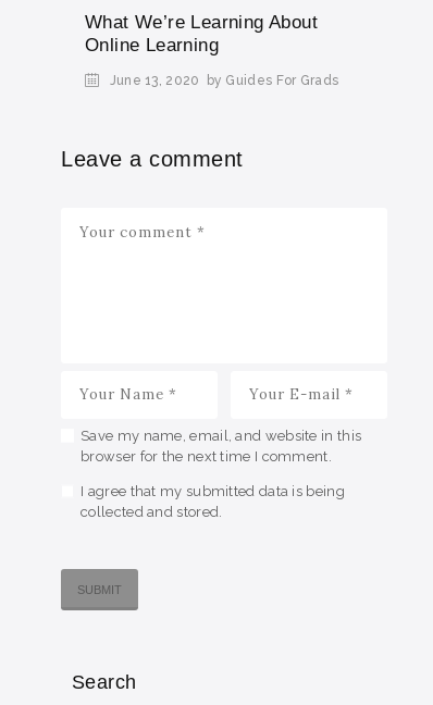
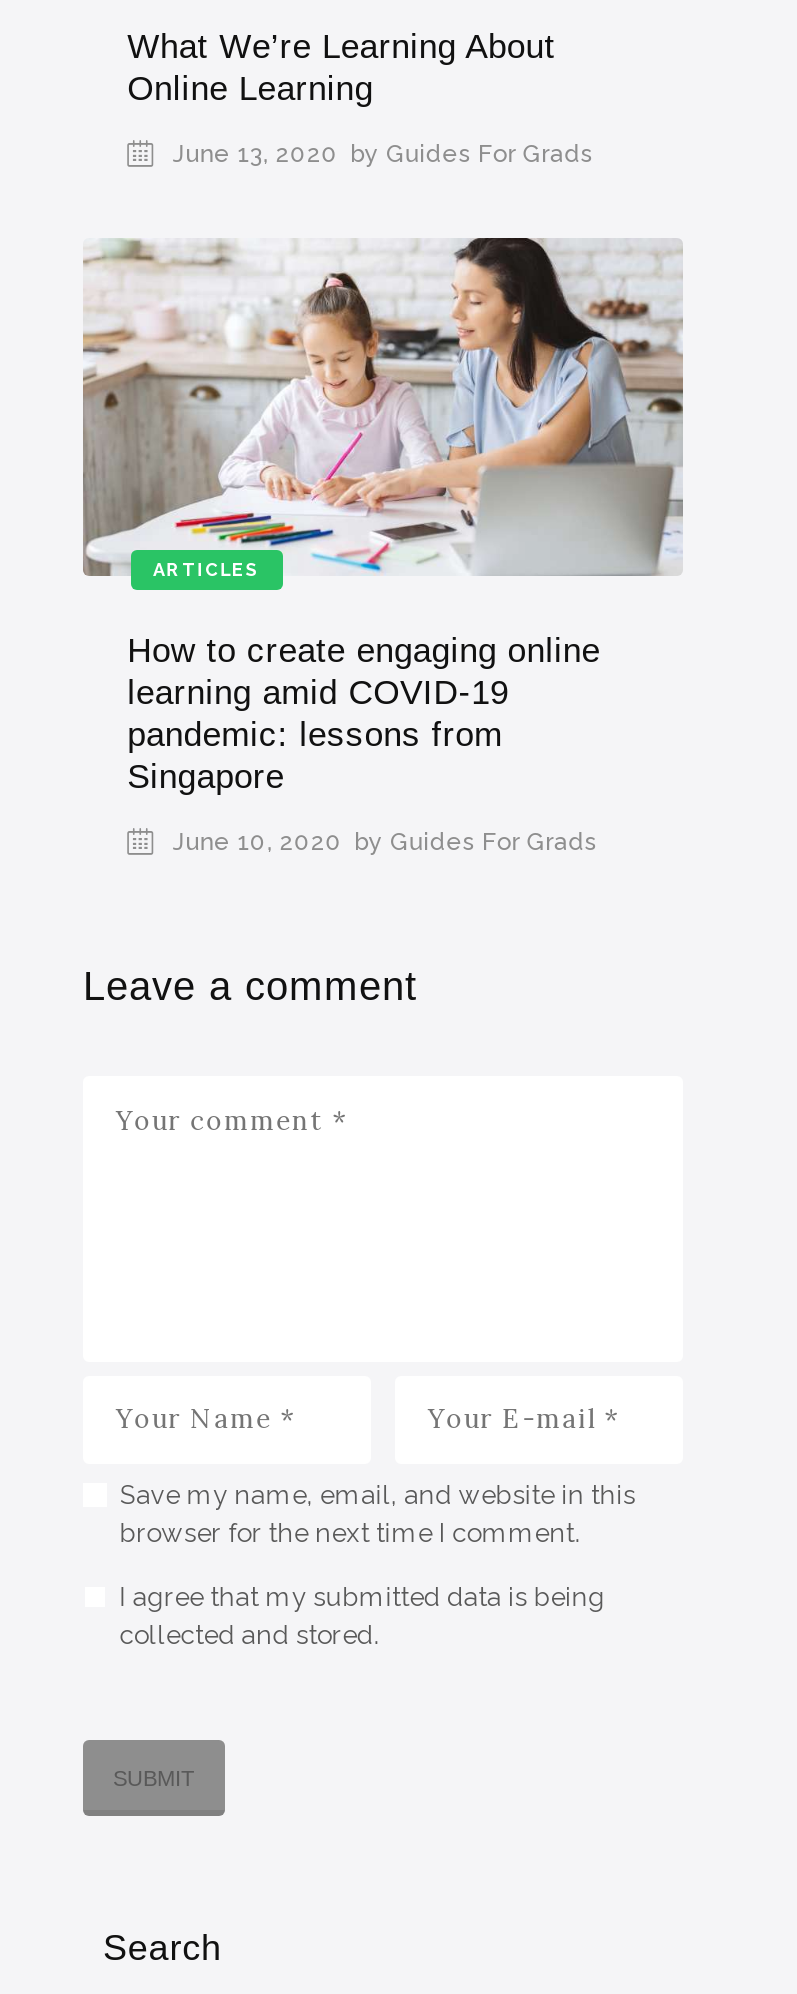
+ [image]
+ ARTICLES
+ How to create engaging online
+ learning amid COVID-19
+ pandemic: lessons from
+ Singapore
+ June 10, 2020 by Guides For Grads
